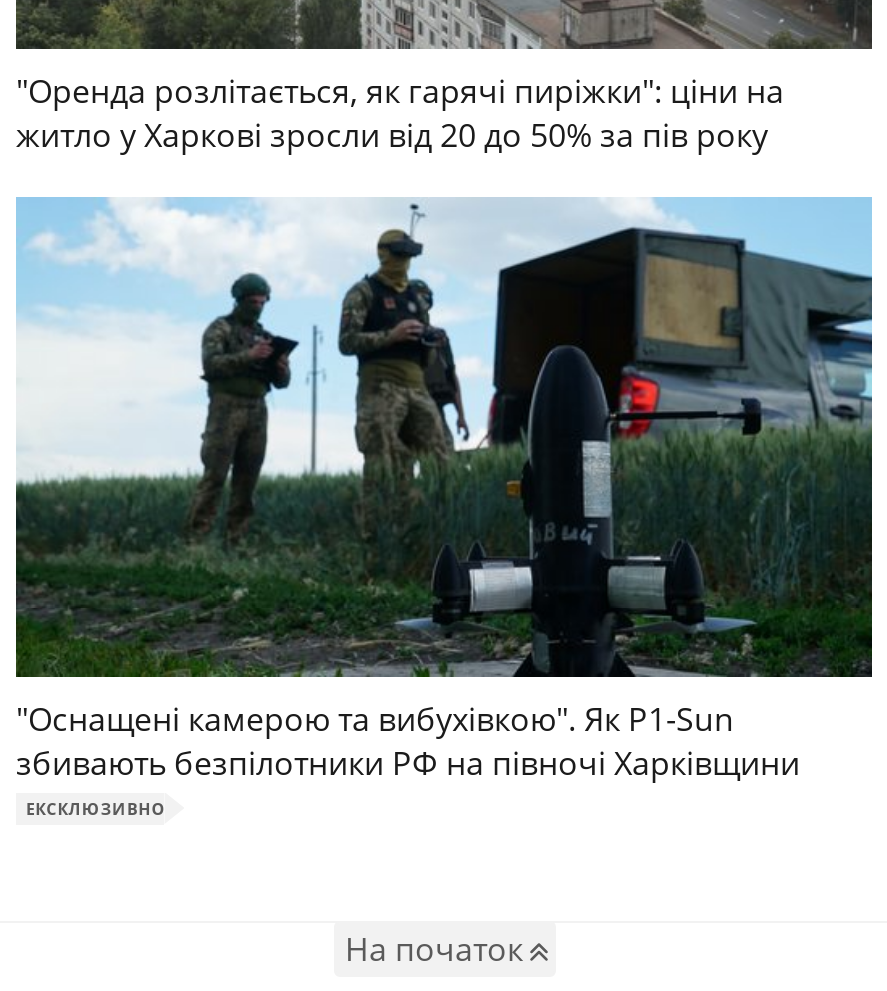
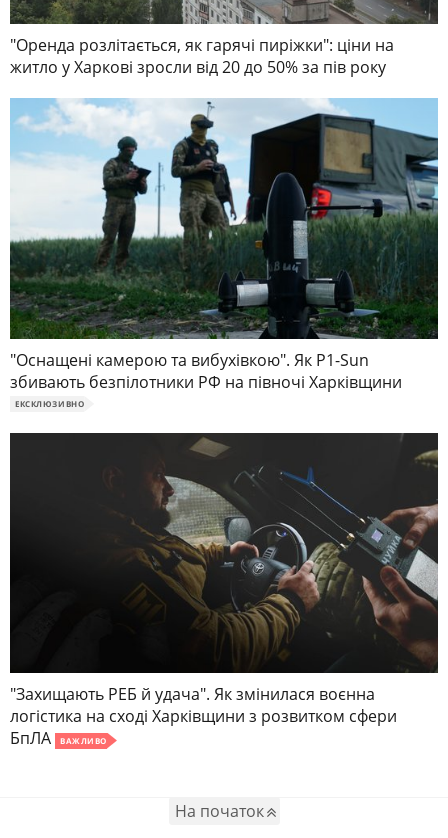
+ [image]
+ "Захищають РЕБ й удача". Як змінилася воєнна
+ логістика на сході Харківщини з розвитком сфери
+ БпЛА
+ ВАЖЛИВО
